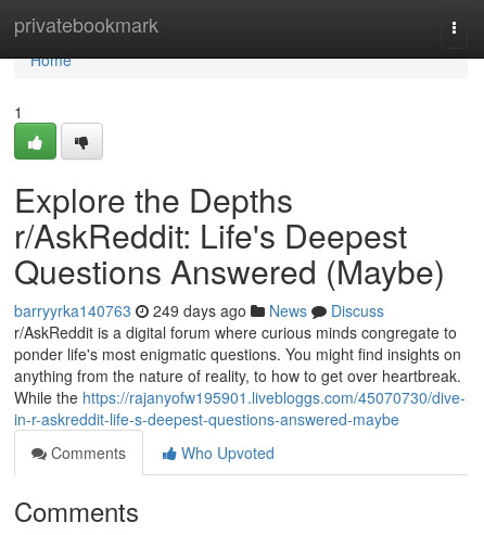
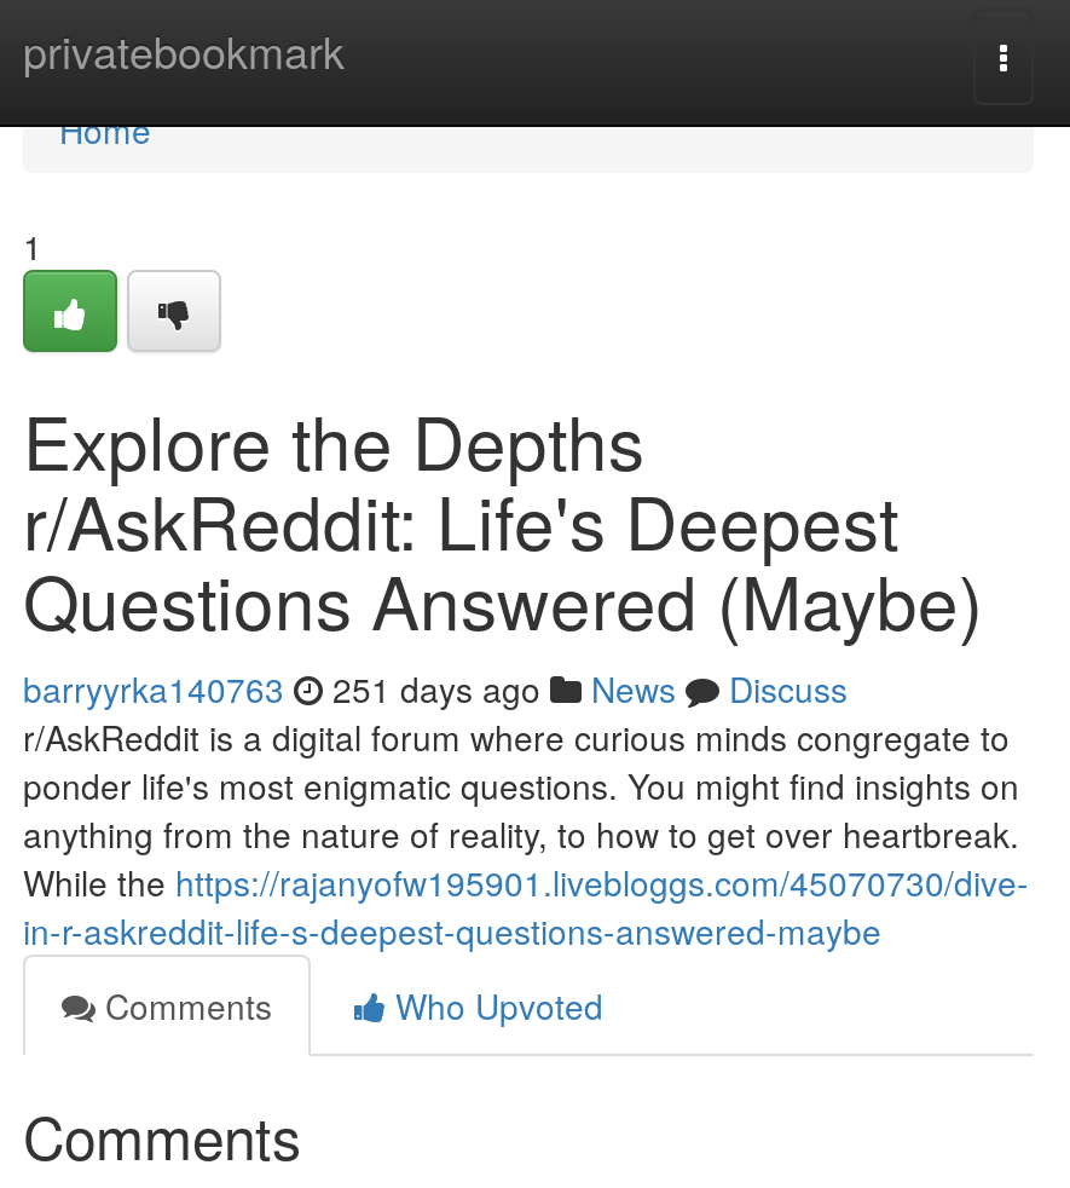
- barryyrka140763 249 days ago News Discuss
+ barryyrka140763 251 days ago News Discuss
